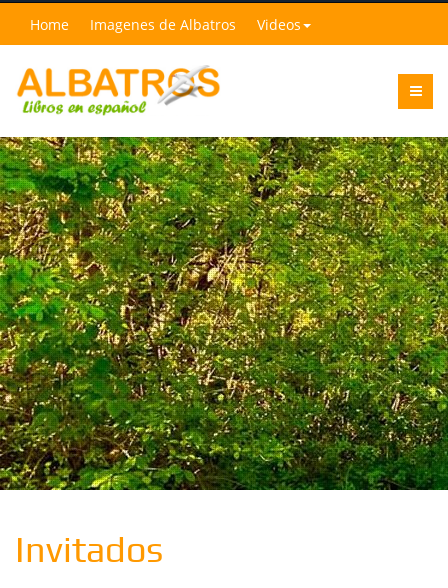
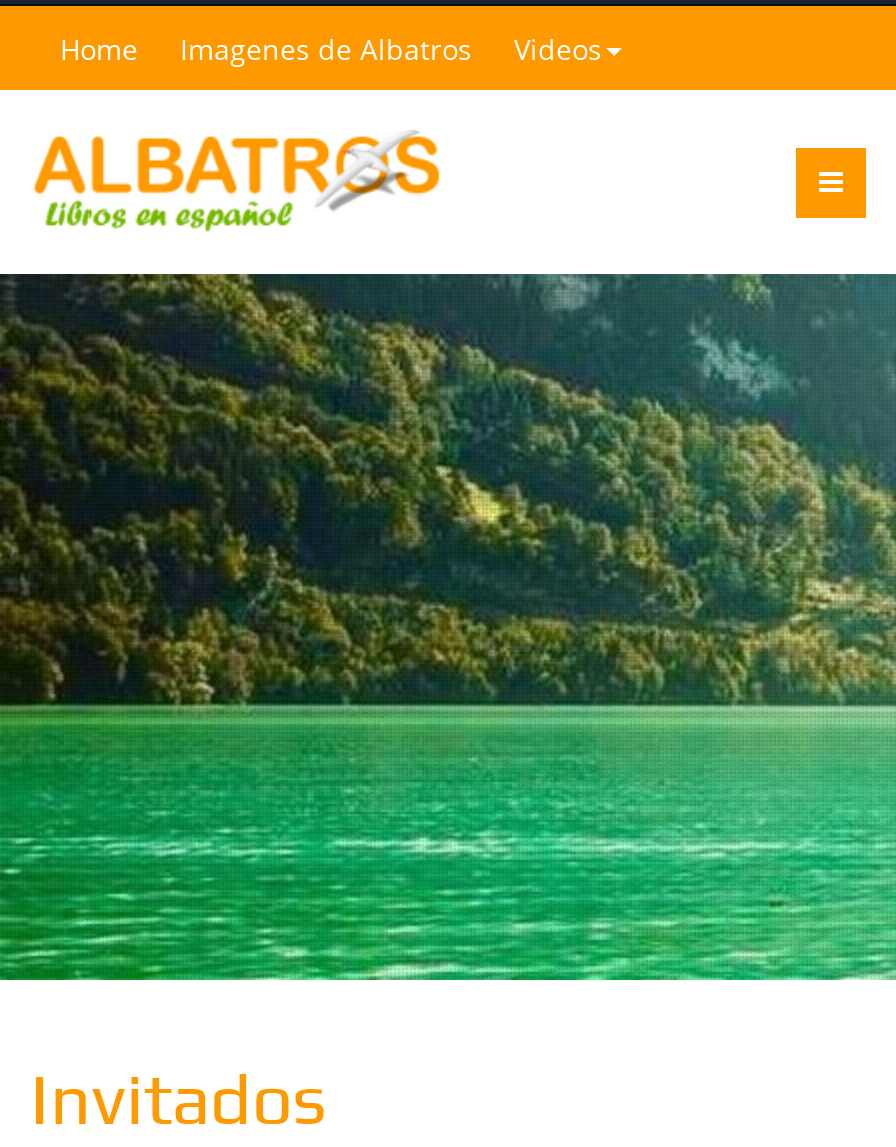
- [image]
+ [image]
